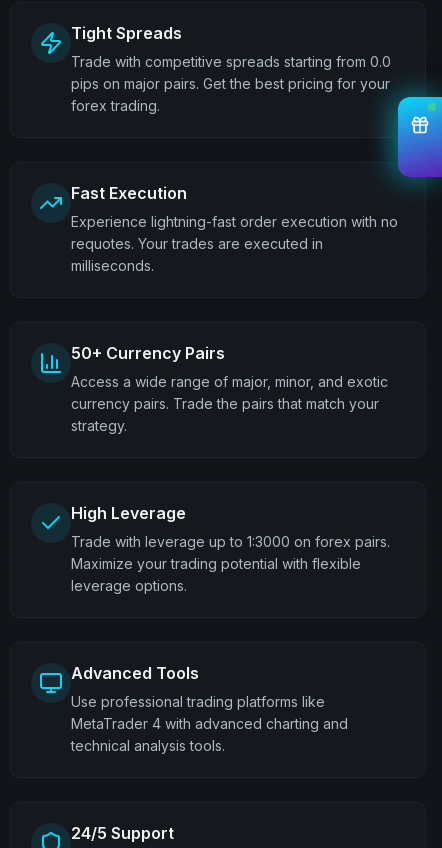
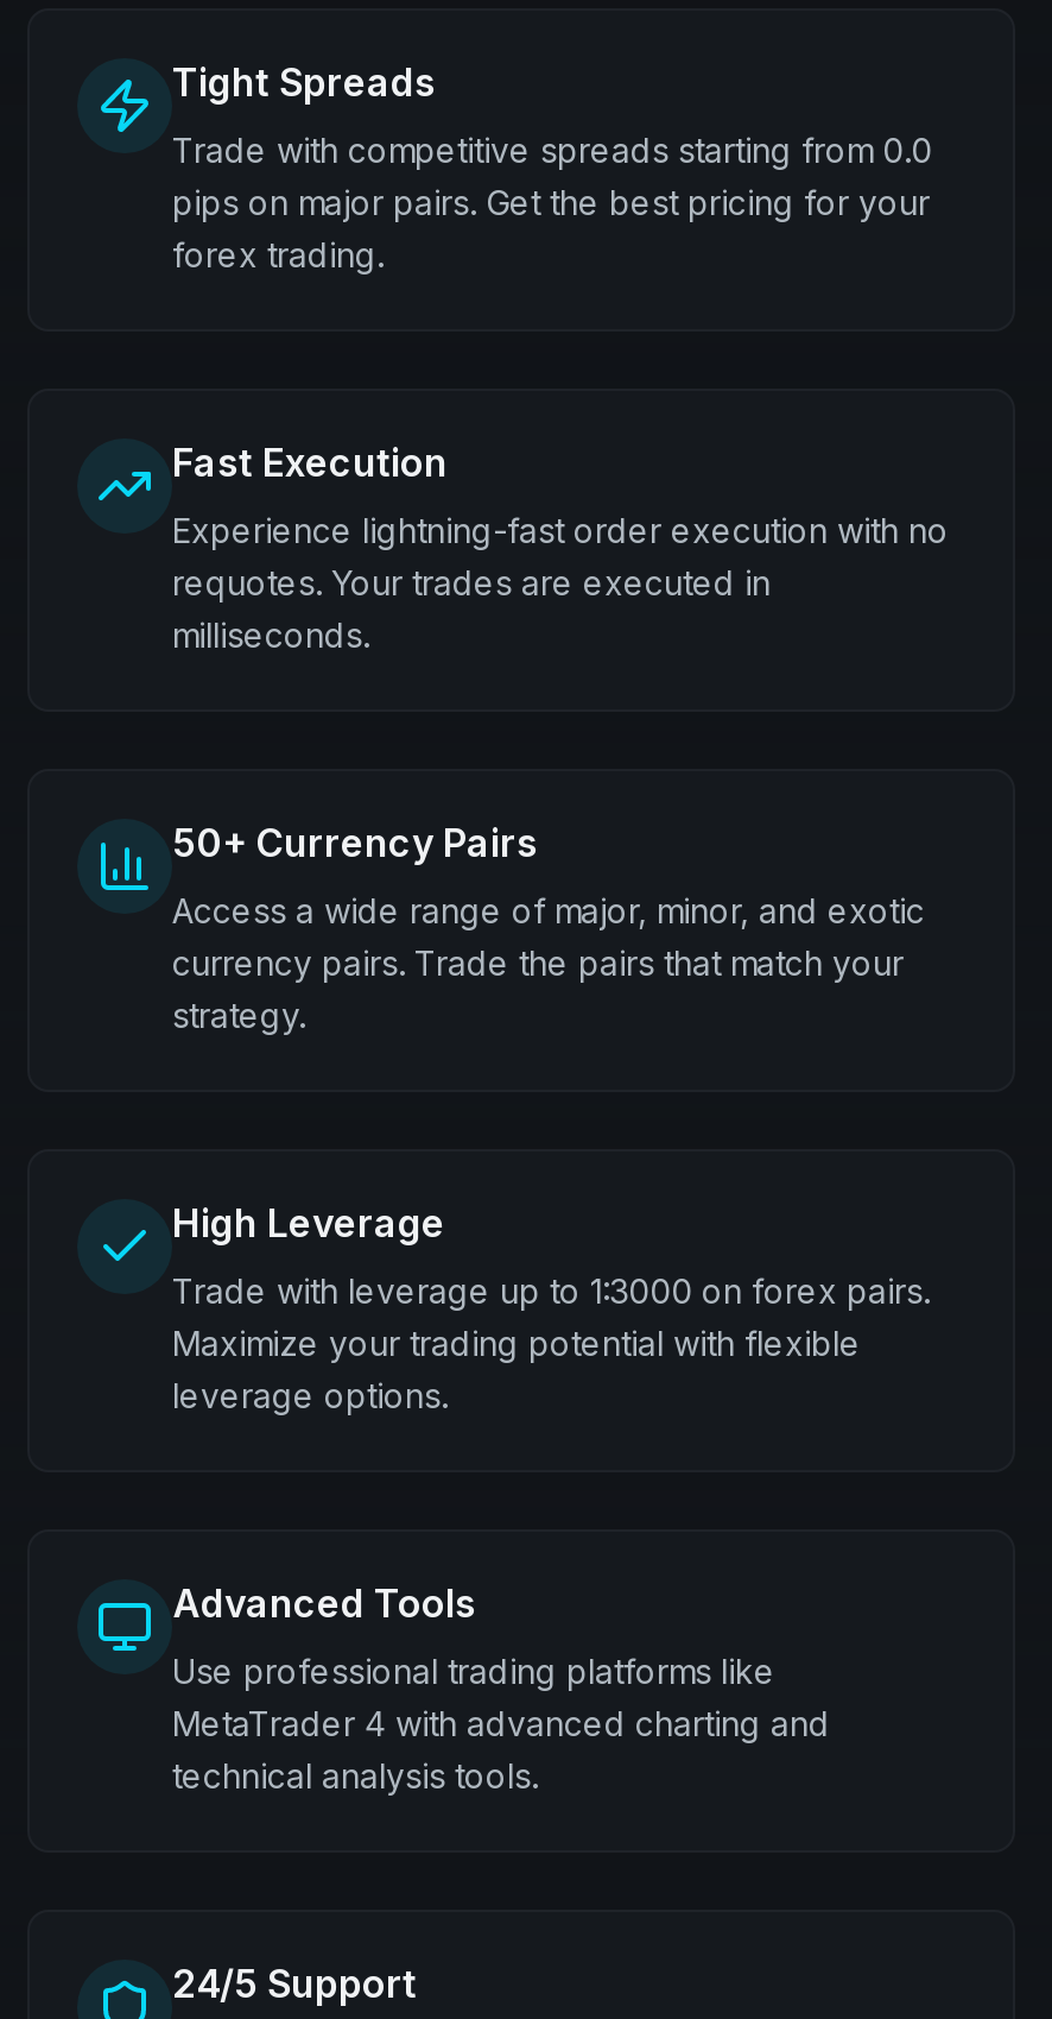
- [image]
